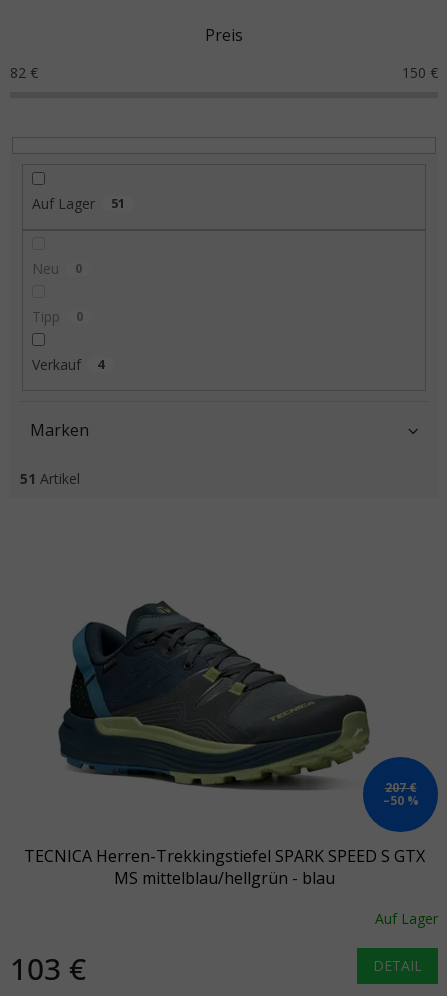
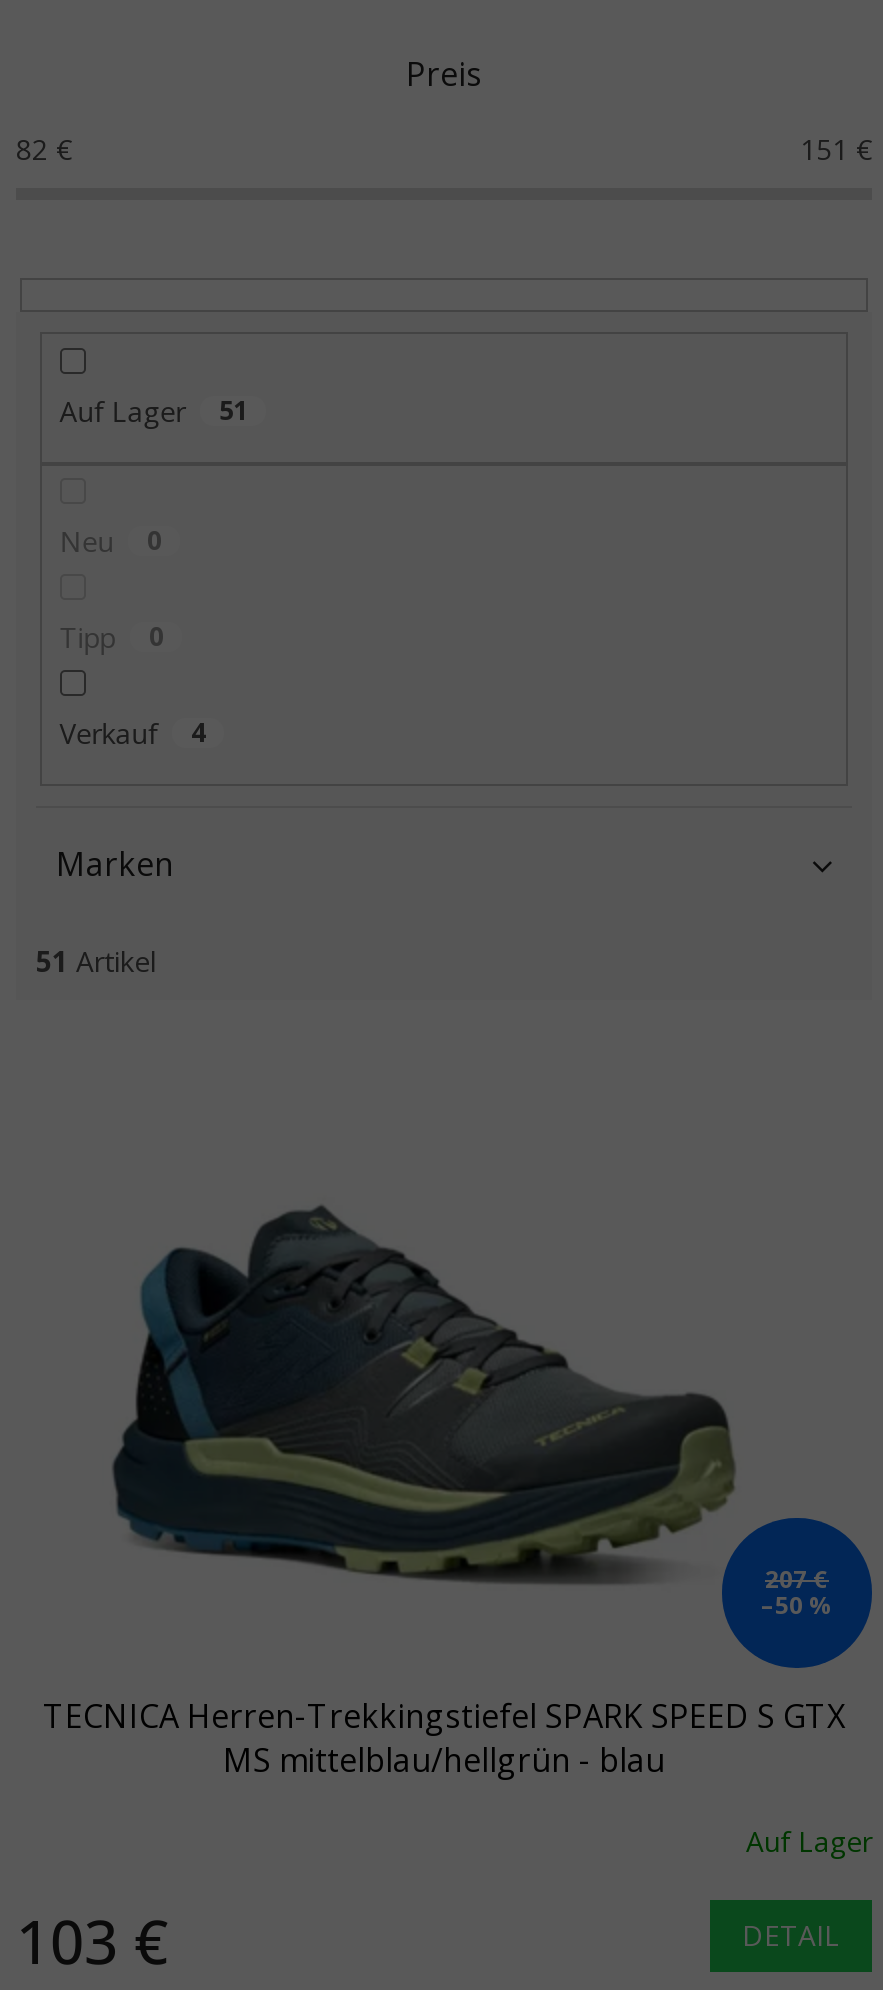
- 150 €
+ 151 €
